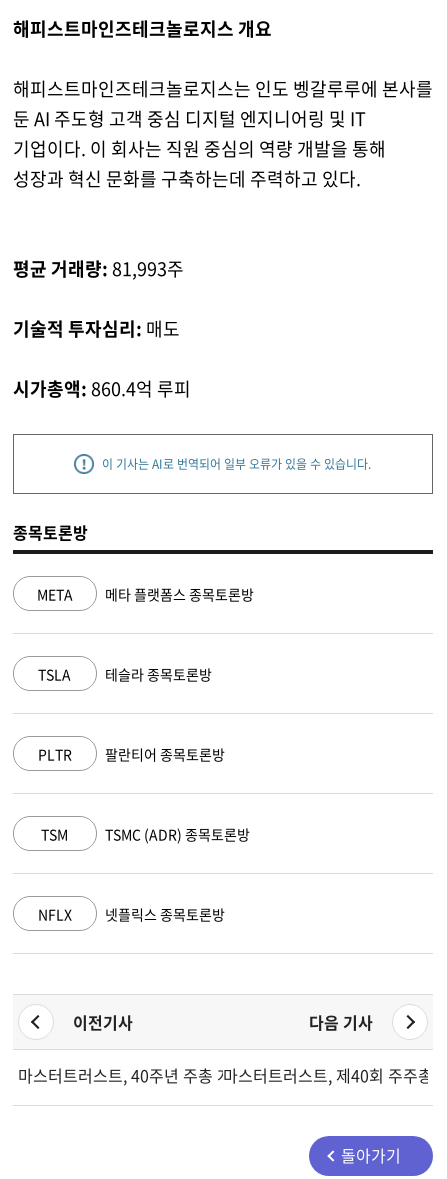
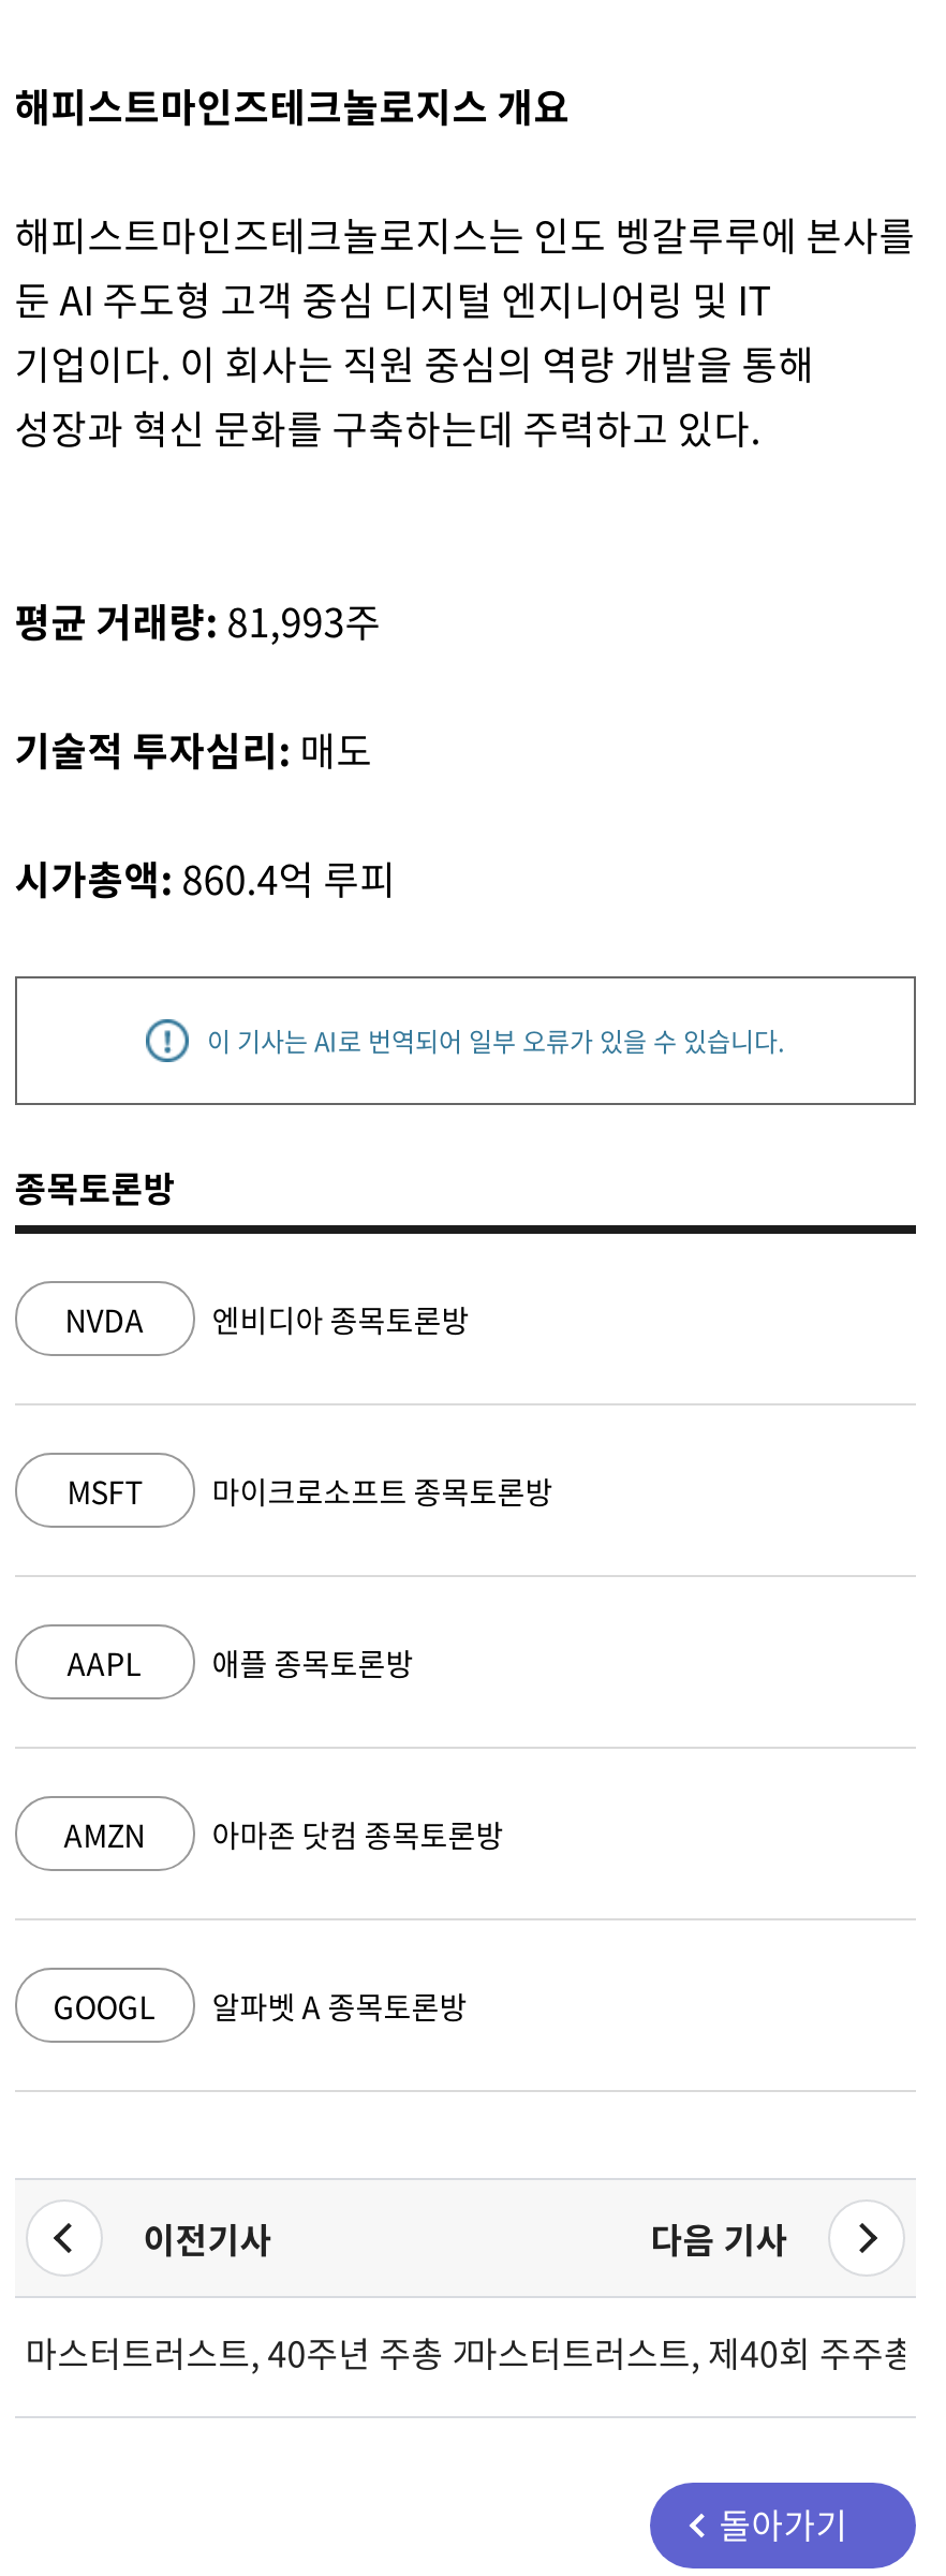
- META
- 메타 플랫폼스 종목토론방
+ NVDA
+ 엔비디아 종목토론방

- TSLA
- 테슬라 종목토론방
+ MSFT
+ 마이크로소프트 종목토론방

- PLTR
- 팔란티어 종목토론방
+ AAPL
+ 애플 종목토론방

- TSM
- TSMC (ADR) 종목토론방
+ AMZN
+ 아마존 닷컴 종목토론방

- NFLX
- 넷플릭스 종목토론방
+ GOOGL
+ 알파벳 A 종목토론방
